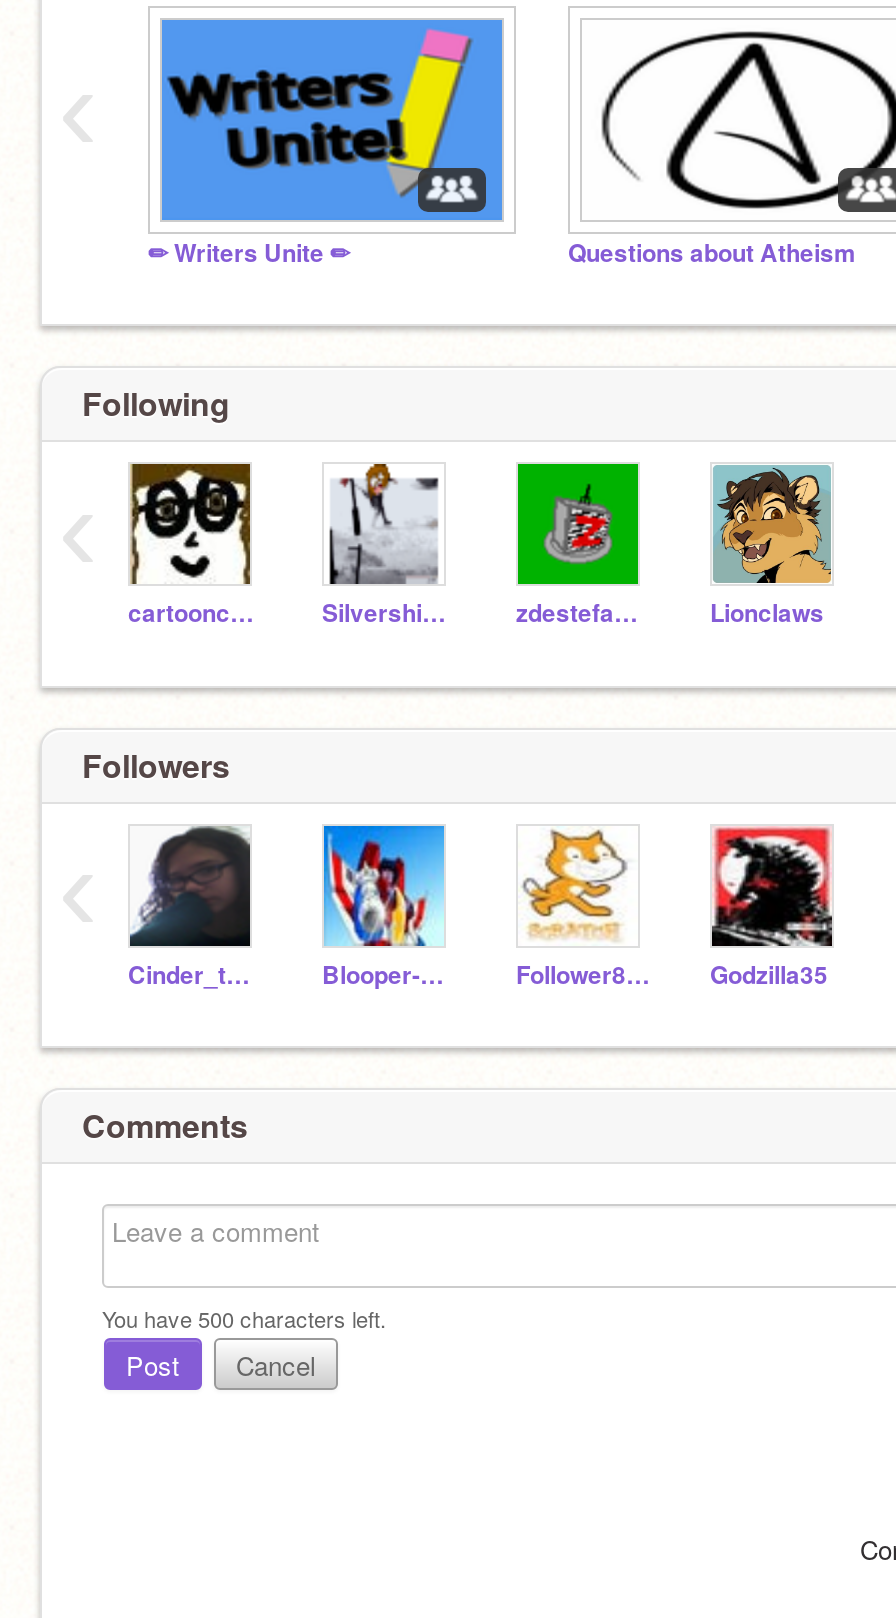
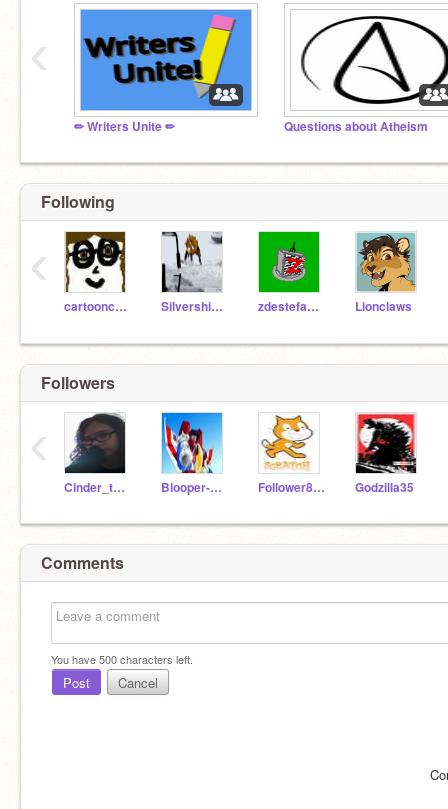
- [image]
+ [image]
